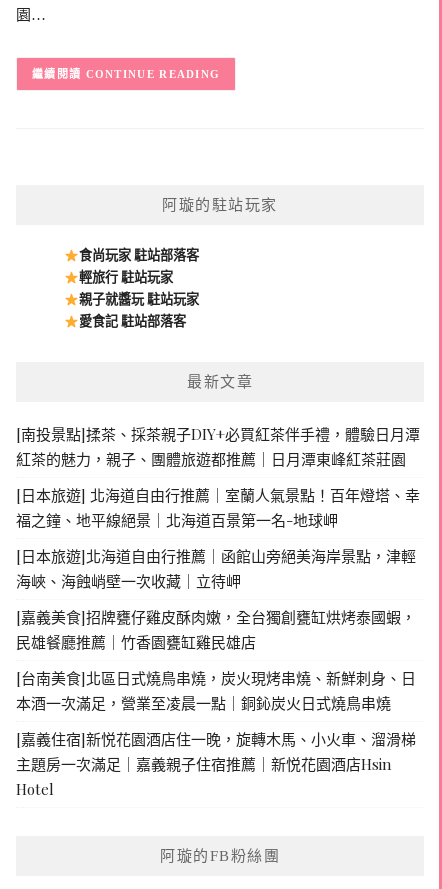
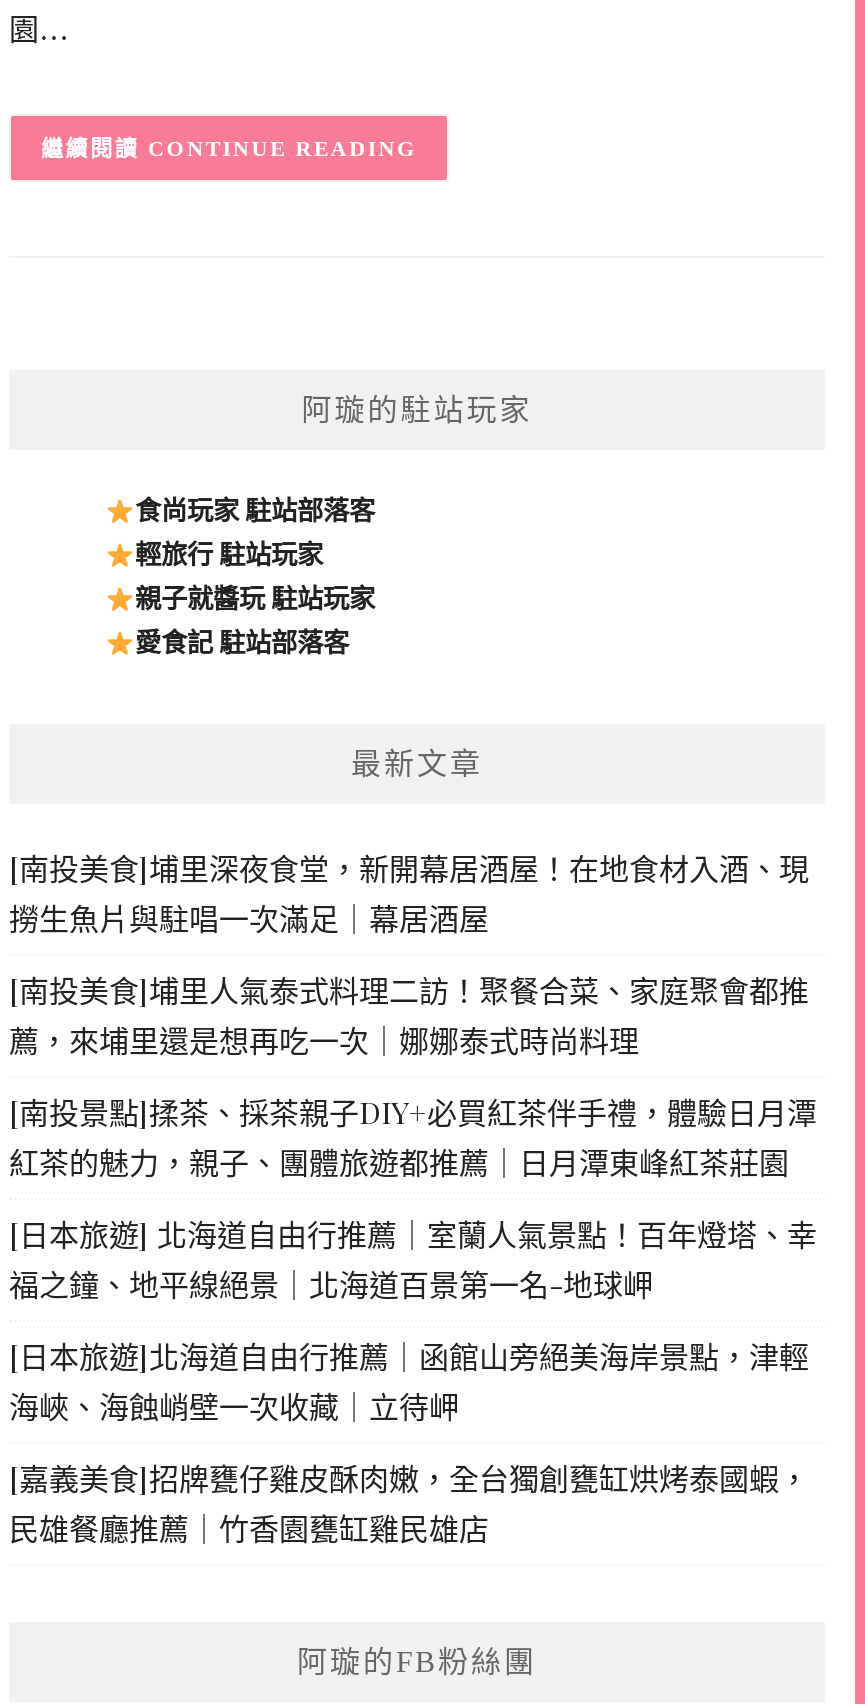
+ [南投美食]埔里深夜食堂，新開幕居酒屋！在地食材入酒、現
+ 撈生魚片與駐唱一次滿足｜幕居酒屋
+ [南投美食]埔里人氣泰式料理二訪！聚餐合菜、家庭聚會都推
+ 薦，來埔里還是想再吃一次｜娜娜泰式時尚料理

moved down: [南投景點]揉茶、採茶親子DIY+必買紅茶伴手禮，體驗日月潭 | 紅茶的魅力，親子、團體旅遊都推薦｜日月潭東峰紅茶莊園 | [日本旅遊] 北海道自由行推薦｜室蘭人氣景點！百年燈塔、幸 | 福之鐘、地平線絕景｜北海道百景第一名-地球岬 | [日本旅遊]北海道自由行推薦｜函館山旁絕美海岸景點，津輕 | 海峽、海蝕峭壁一次收藏｜立待岬 | [嘉義美食]招牌甕仔雞皮酥肉嫩，全台獨創甕缸烘烤泰國蝦， | 民雄餐廳推薦｜竹香園甕缸雞民雄店

- [台南美食]北區日式燒鳥串燒，炭火現烤串燒、新鮮刺身、日
- 本酒一次滿足，營業至凌晨一點｜銅鈊炭火日式燒鳥串燒
- [嘉義住宿]新悦花園酒店住一晚，旋轉木馬、小火車、溜滑梯
- 主題房一次滿足｜嘉義親子住宿推薦｜新悦花園酒店Hsin
- Hotel
